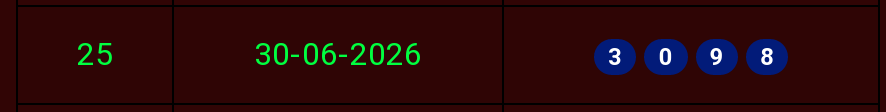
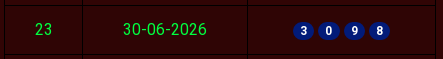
- 25
+ 23
